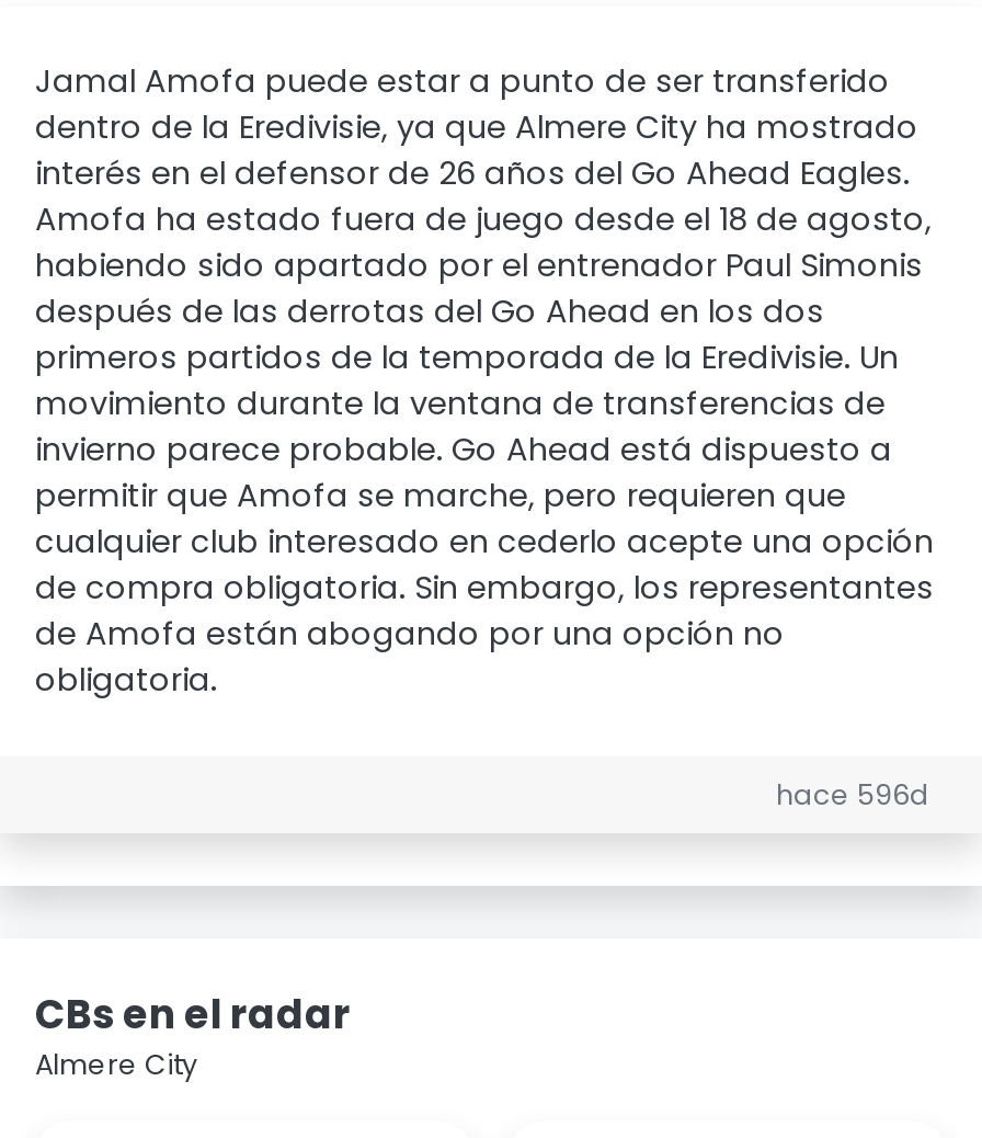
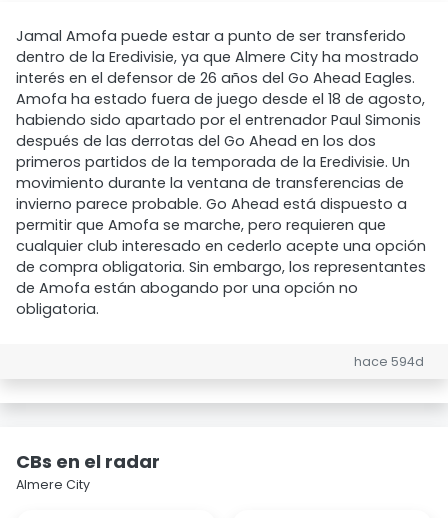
- hace 596d
+ hace 594d
